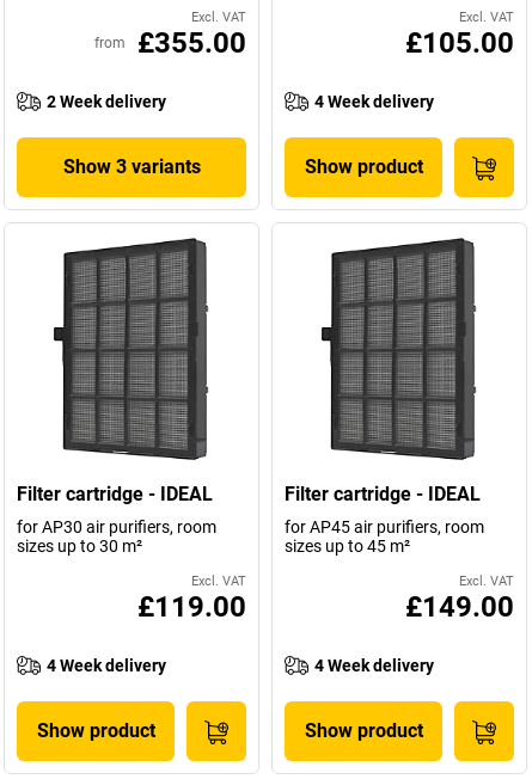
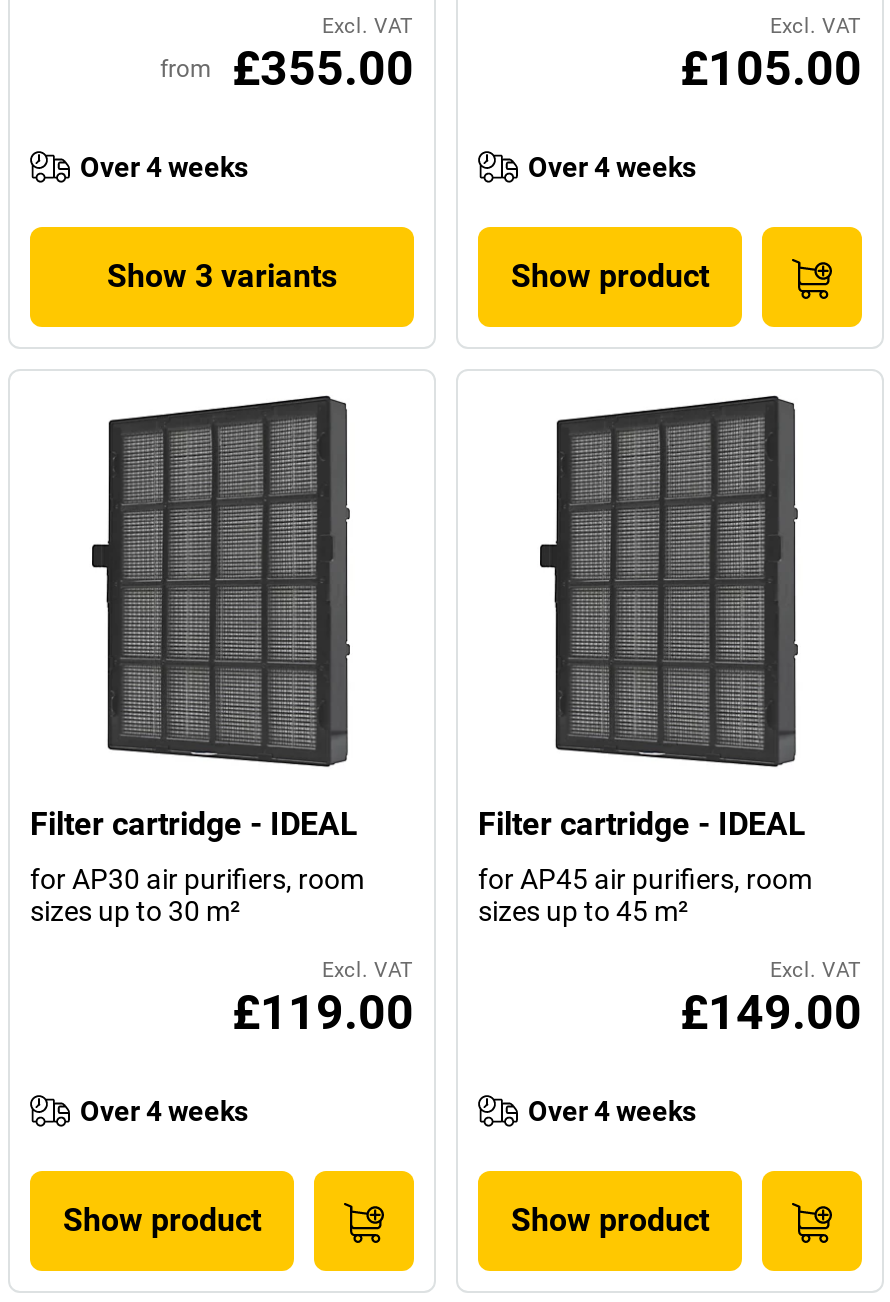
- 2 Week delivery
+ Over 4 weeks

- 4 Week delivery
+ Over 4 weeks

- 4 Week delivery
+ Over 4 weeks

- 4 Week delivery
+ Over 4 weeks
